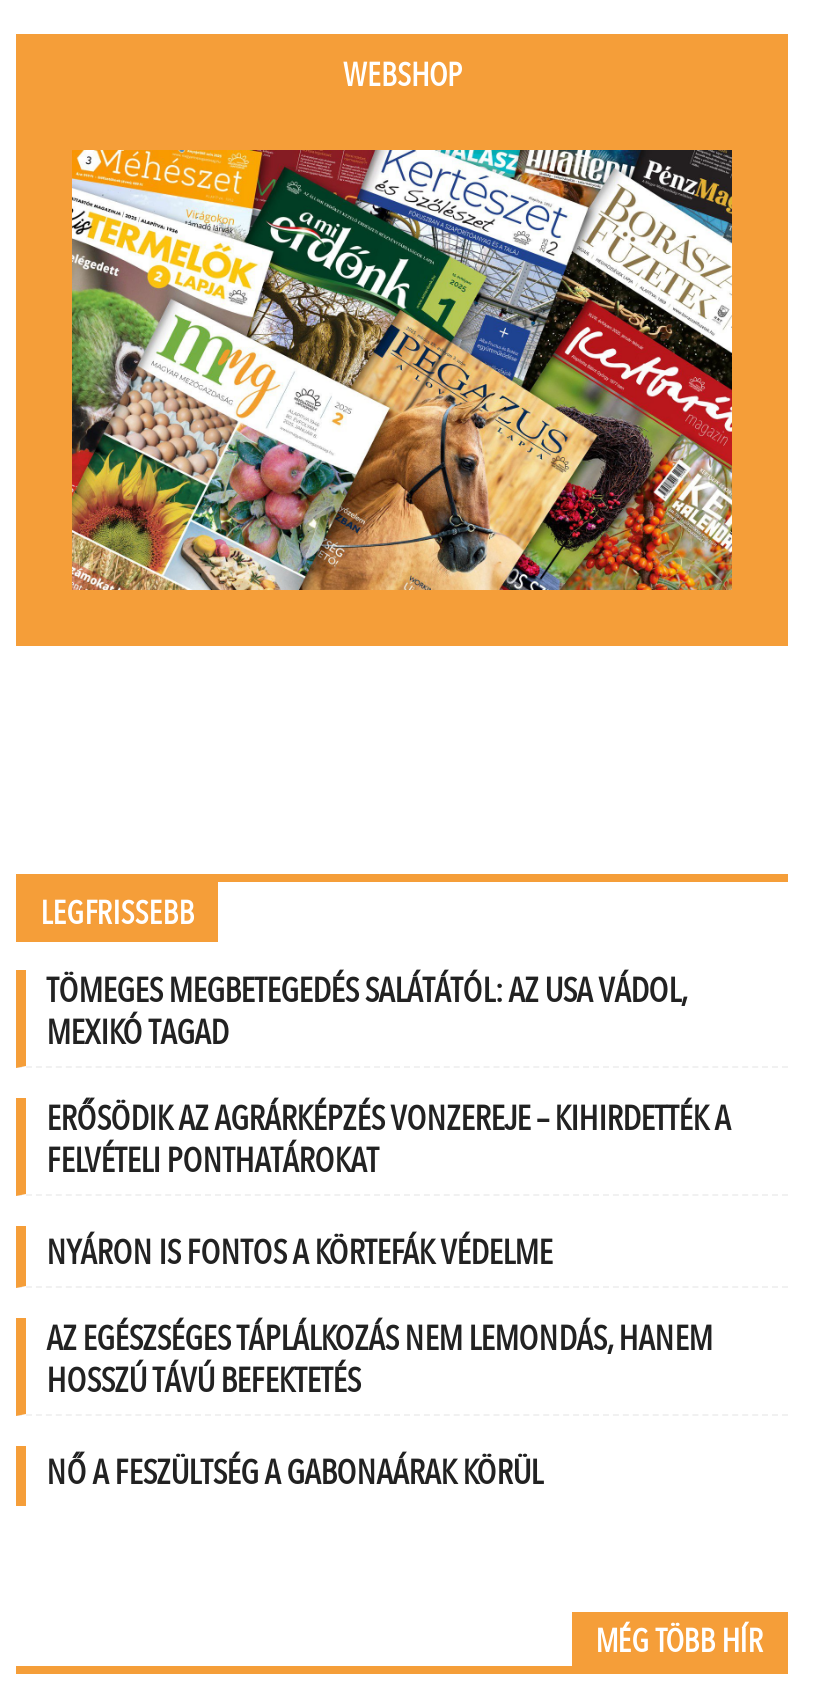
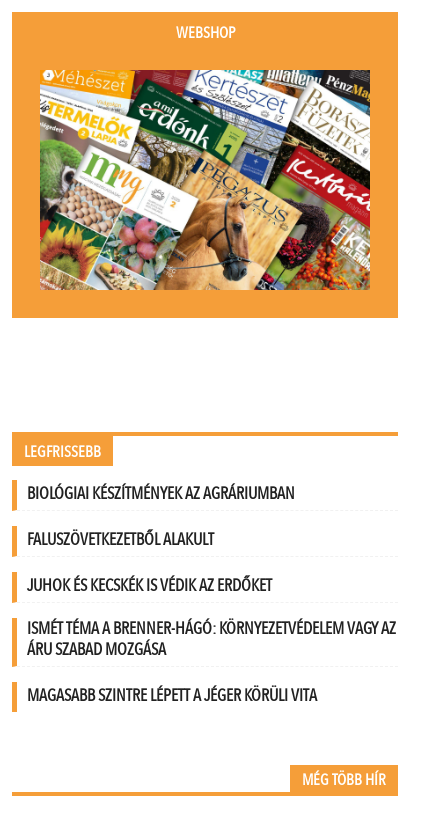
- TÖMEGES MEGBETEGEDÉS SALÁTÁTÓL: AZ USA VÁDOL,
- MEXIKÓ TAGAD
+ BIOLÓGIAI KÉSZÍTMÉNYEK AZ AGRÁRIUMBAN

- ERŐSÖDIK AZ AGRÁRKÉPZÉS VONZEREJE – KIHIRDETTÉK A
- FELVÉTELI PONTHATÁROKAT
+ FALUSZÖVETKEZETBŐL ALAKULT

- NYÁRON IS FONTOS A KÖRTEFÁK VÉDELME
+ JUHOK ÉS KECSKÉK IS VÉDIK AZ ERDŐKET

- AZ EGÉSZSÉGES TÁPLÁLKOZÁS NEM LEMONDÁS, HANEM
- HOSSZÚ TÁVÚ BEFEKTETÉS
+ ISMÉT TÉMA A BRENNER-HÁGÓ: KÖRNYEZETVÉDELEM VAGY AZ
+ ÁRU SZABAD MOZGÁSA

- NŐ A FESZÜLTSÉG A GABONAÁRAK KÖRÜL
+ MAGASABB SZINTRE LÉPETT A JÉGER KÖRÜLI VITA
